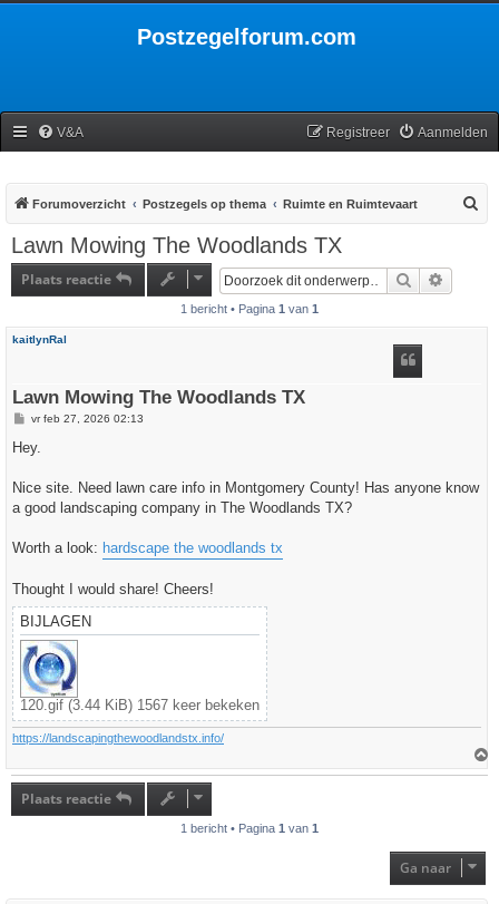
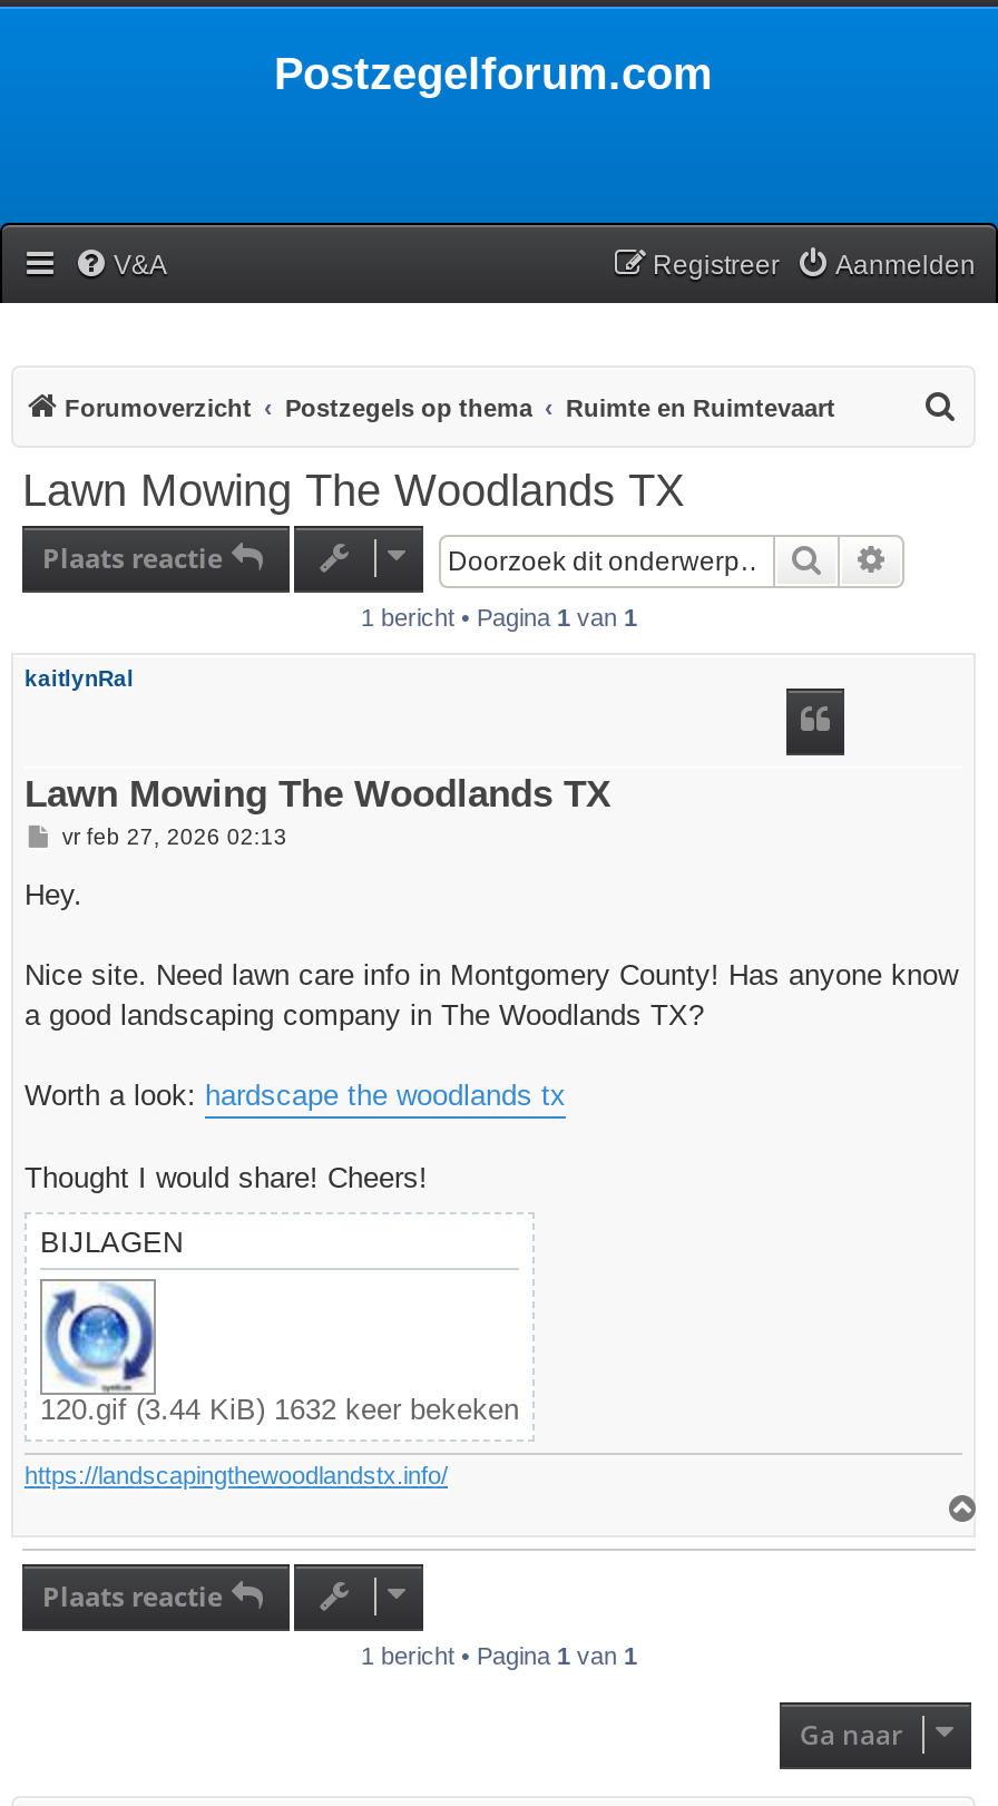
- 120.gif (3.44 KiB) 1567 keer bekeken
+ 120.gif (3.44 KiB) 1632 keer bekeken
